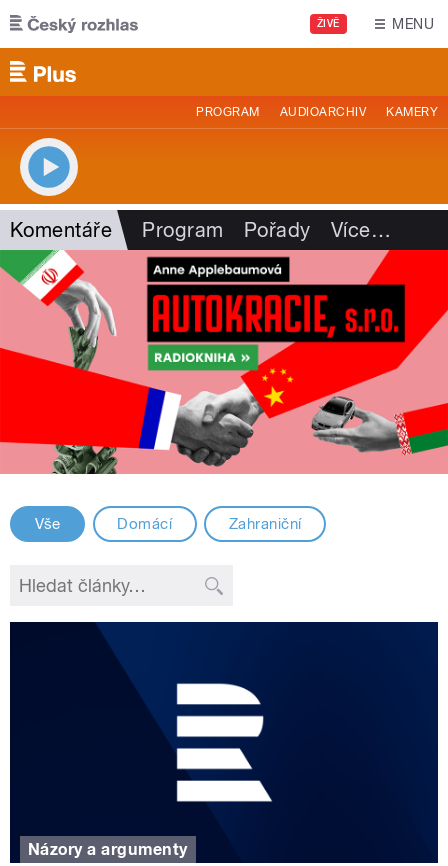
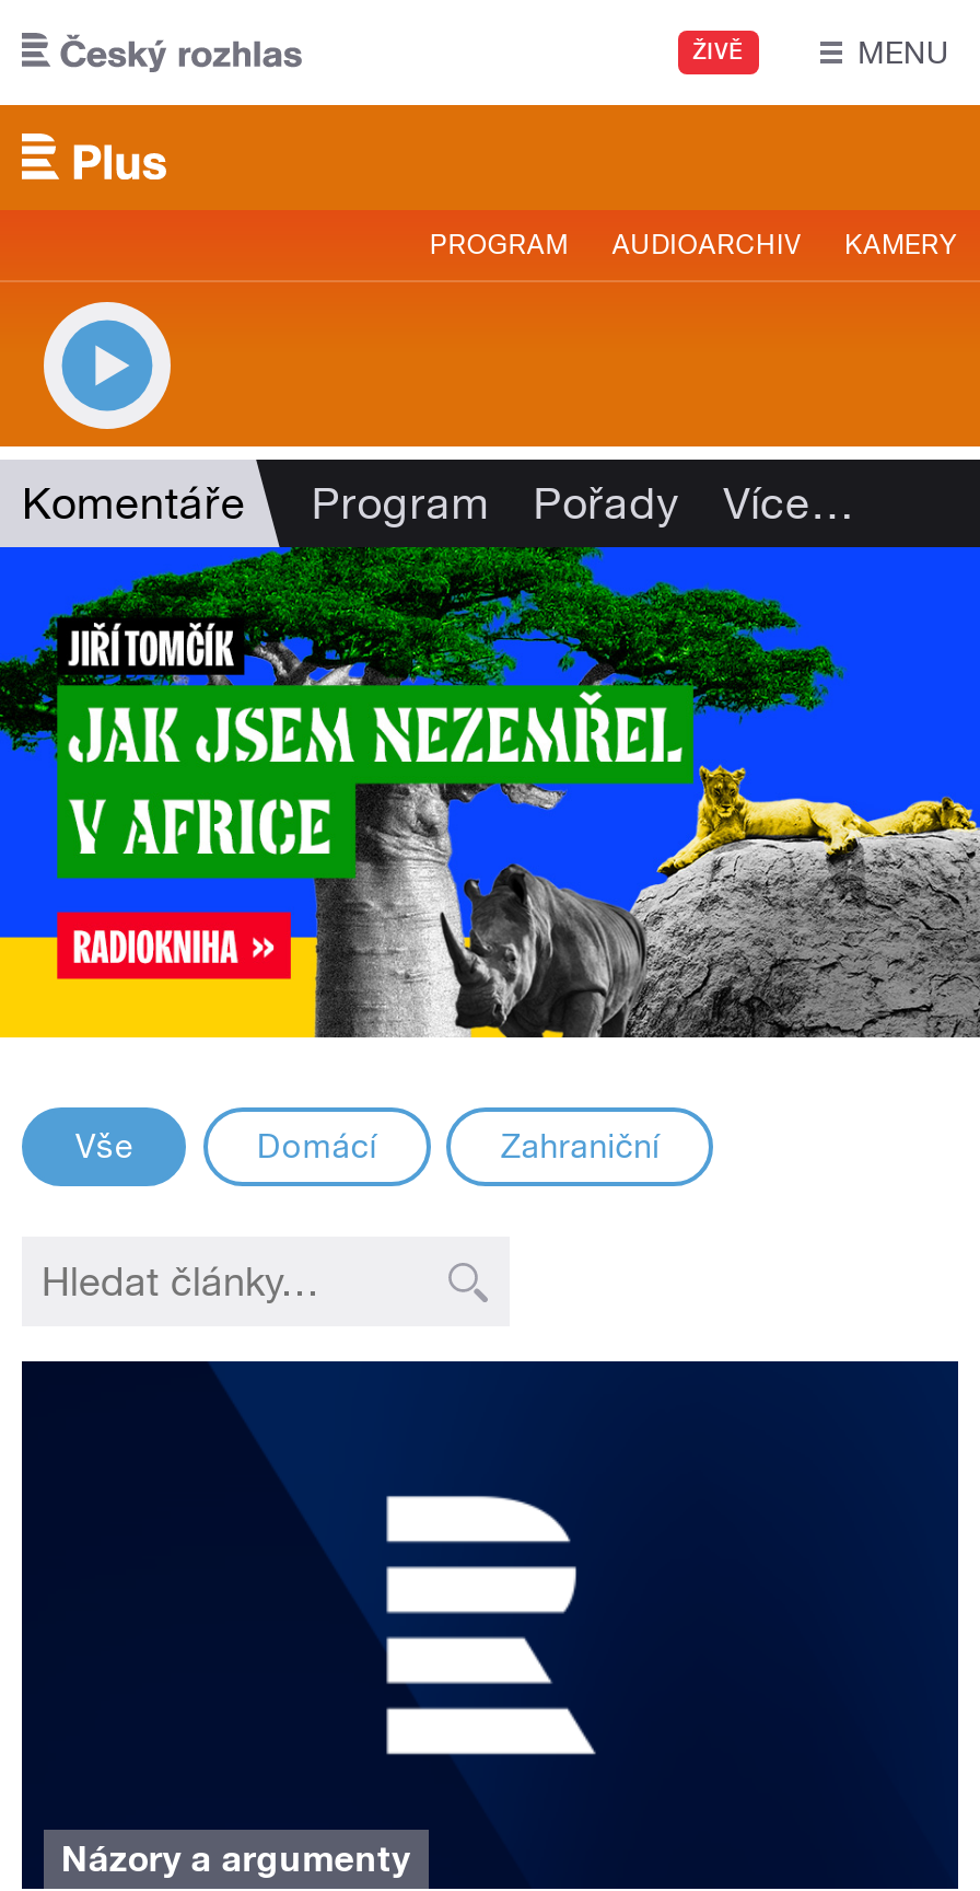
- [image]
+ [image]
